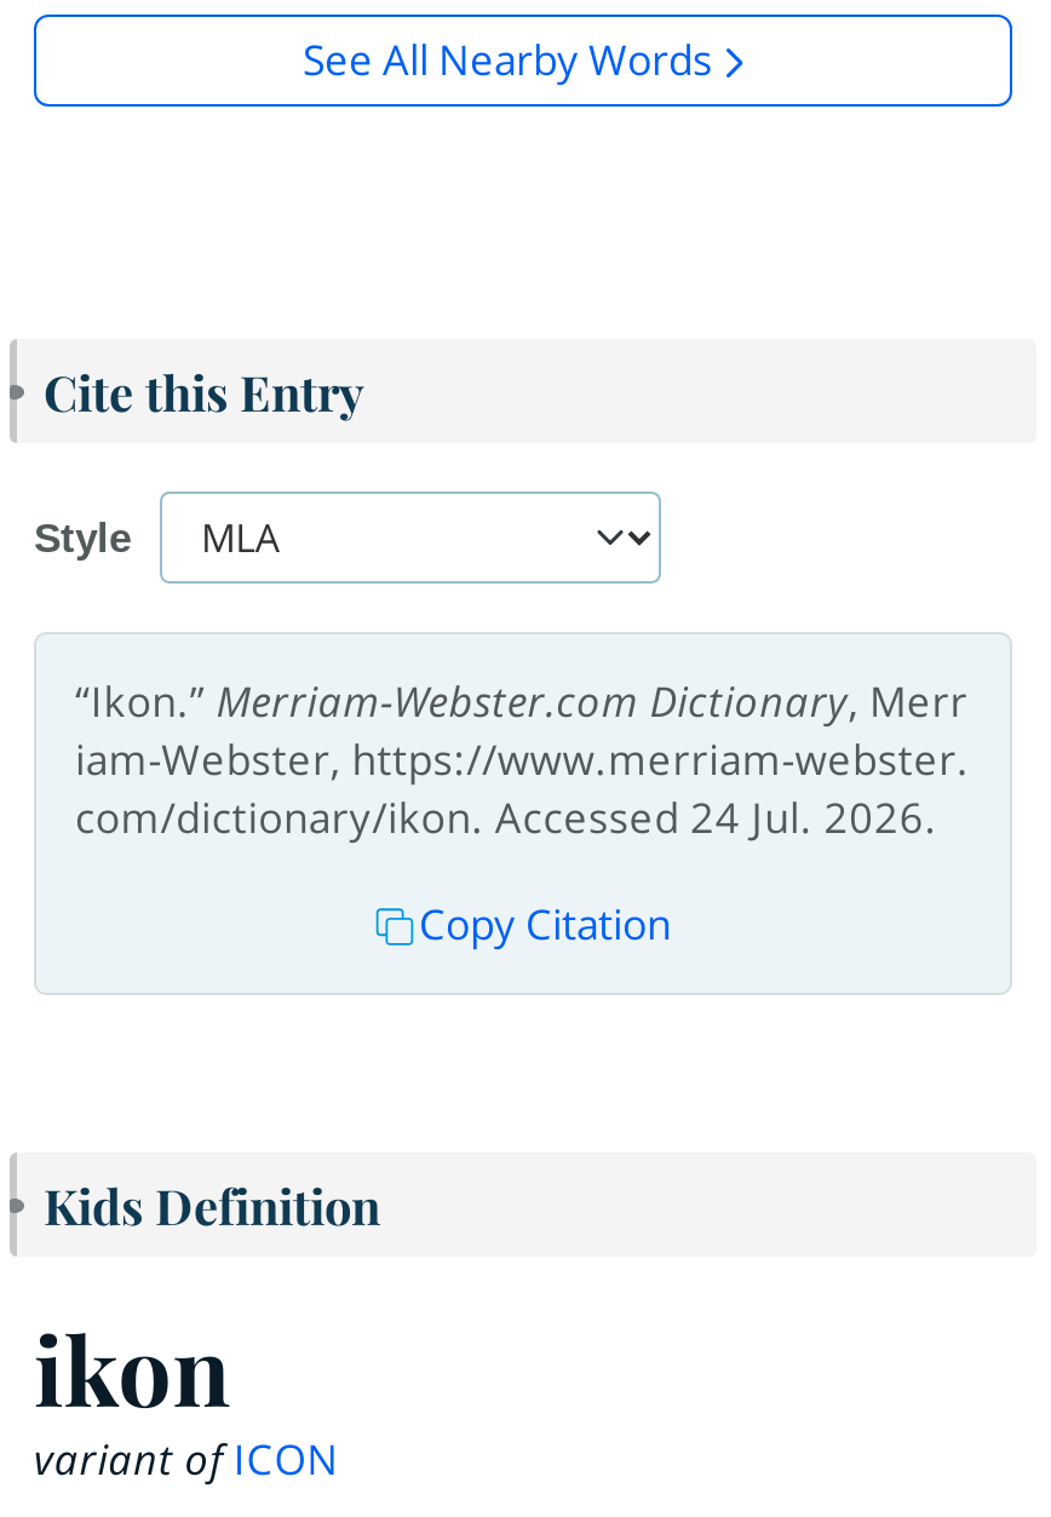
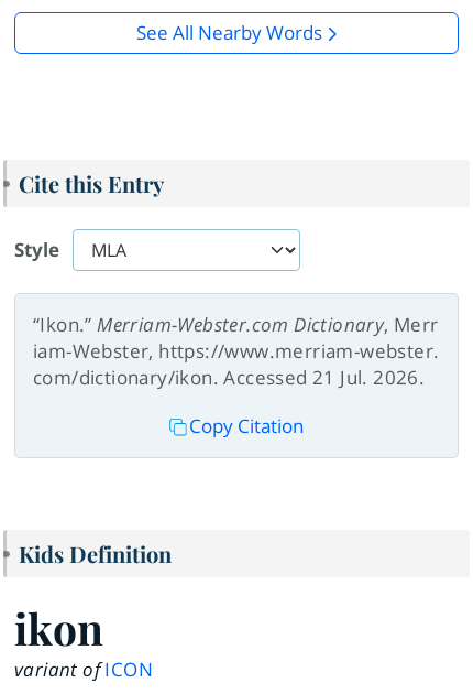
- com/dictionary/ikon. Accessed 24 Jul. 2026.
+ com/dictionary/ikon. Accessed 21 Jul. 2026.
